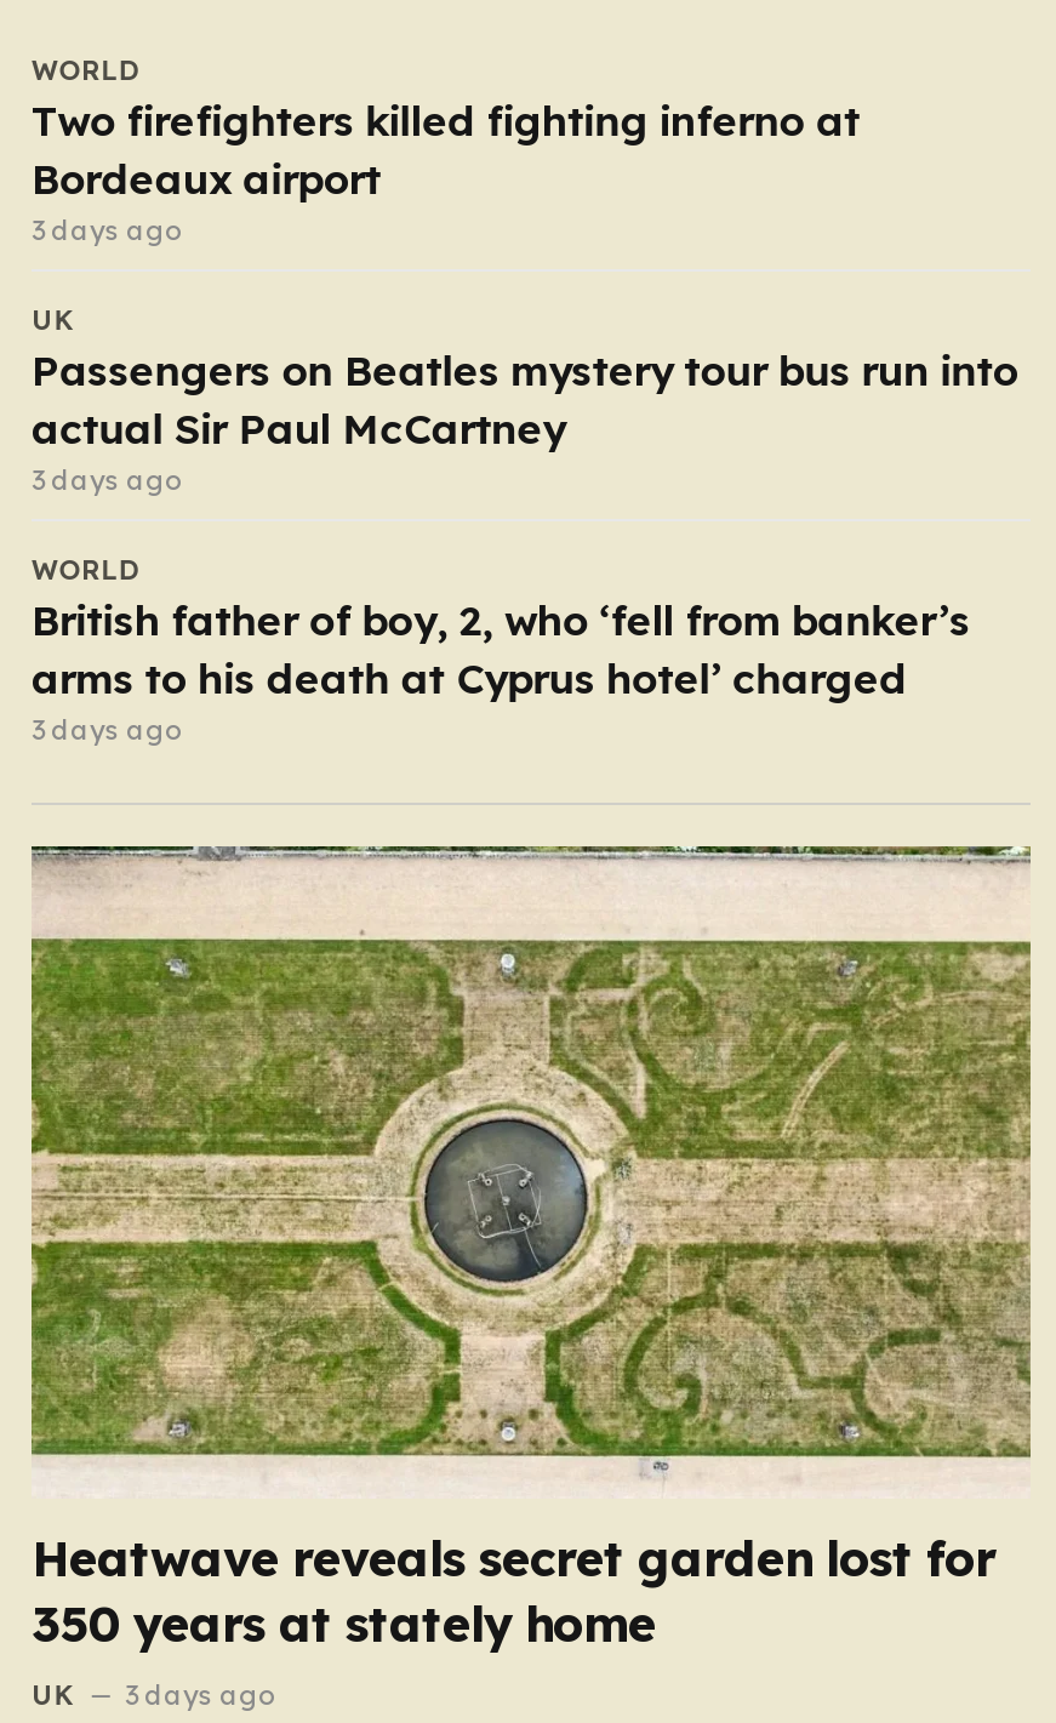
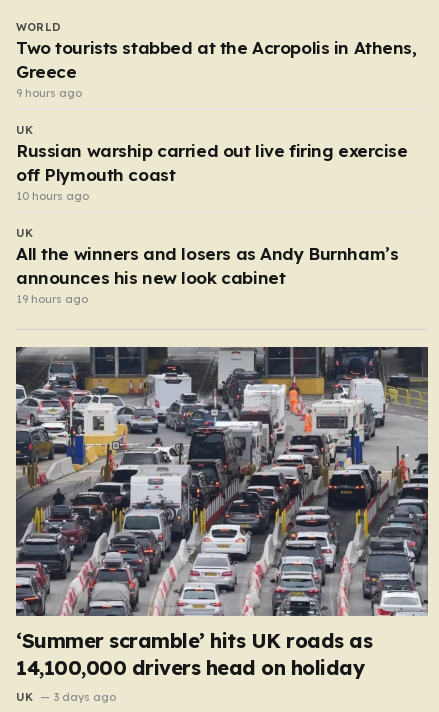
- Two firefighters killed fighting inferno at
- Bordeaux airport
- 3 days ago
+ Two tourists stabbed at the Acropolis in Athens,
+ Greece
+ 9 hours ago

- Passengers on Beatles mystery tour bus run into
- actual Sir Paul McCartney
- 3 days ago
+ Russian warship carried out live firing exercise
+ off Plymouth coast
+ 10 hours ago

- WORLD
- British father of boy, 2, who ‘fell from banker’s
- arms to his death at Cyprus hotel’ charged
- 3 days ago
+ UK
+ All the winners and losers as Andy Burnham’s
+ announces his new look cabinet
+ 19 hours ago

- [image]
- Heatwave reveals secret garden lost for
- 350 years at stately home
+ [image]
+ ‘Summer scramble’ hits UK roads as
+ 14,100,000 drivers head on holiday
